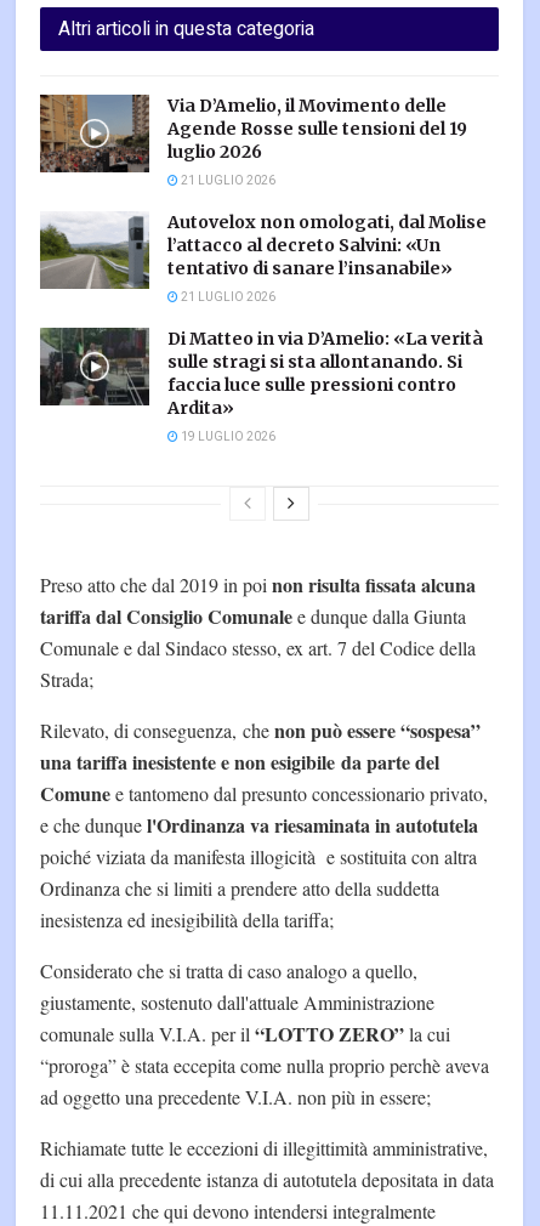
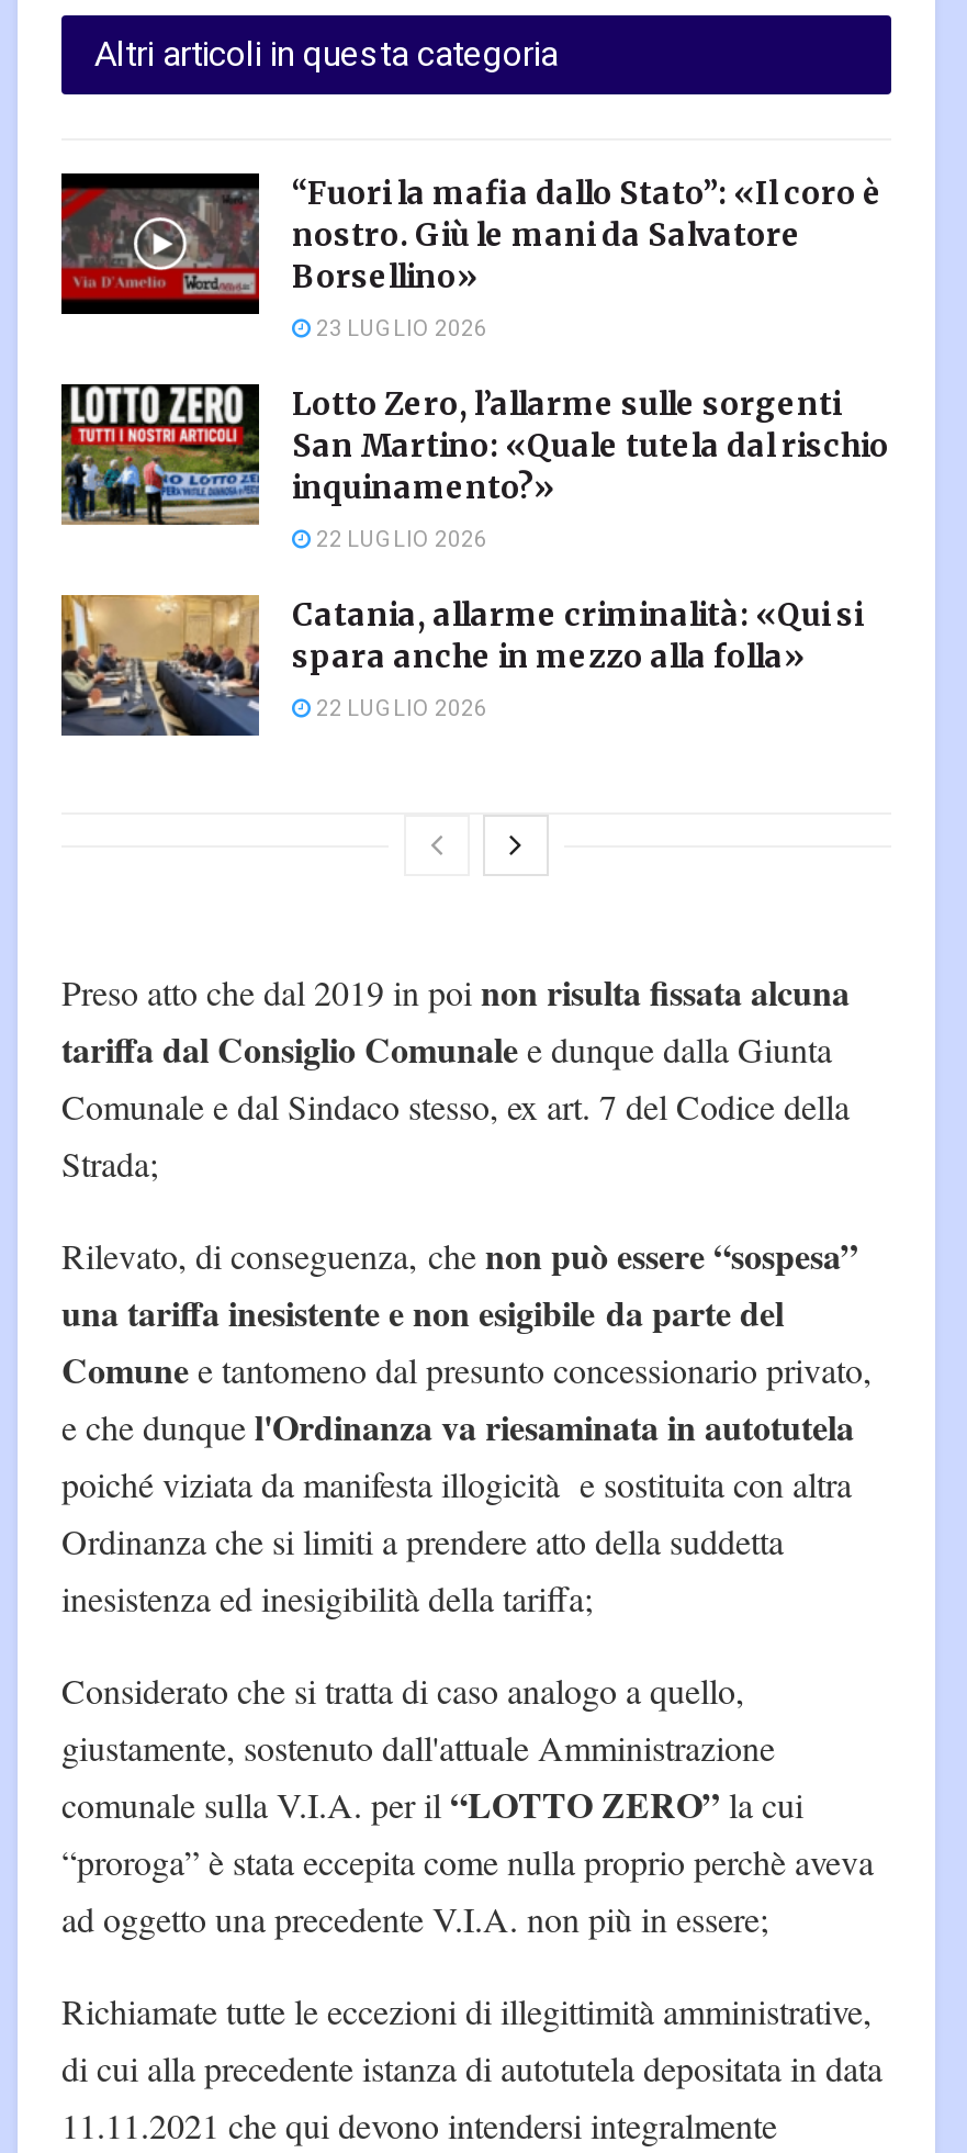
- [image]
- Via D’Amelio, il Movimento delle
- Agende Rosse sulle tensioni del 19
- luglio 2026
- 21 LUGLIO 2026
+ [image]
+ “Fuori la mafia dallo Stato”: «Il coro è
+ nostro. Giù le mani da Salvatore
+ Borsellino»
+ 23 LUGLIO 2026

- [image]
- Autovelox non omologati, dal Molise
- l’attacco al decreto Salvini: «Un
- tentativo di sanare l’insanabile»
- 21 LUGLIO 2026
+ [image]
+ Lotto Zero, l’allarme sulle sorgenti
+ San Martino: «Quale tutela dal rischio
+ inquinamento?»
+ 22 LUGLIO 2026

- [image]
- Di Matteo in via D’Amelio: «La verità
- sulle stragi si sta allontanando. Si
- faccia luce sulle pressioni contro
- Ardita»
- 19 LUGLIO 2026
+ [image]
+ Catania, allarme criminalità: «Qui si
+ spara anche in mezzo alla folla»
+ 22 LUGLIO 2026
